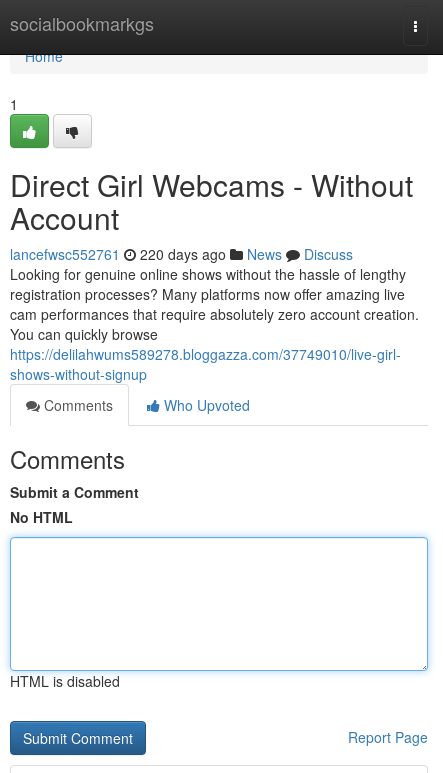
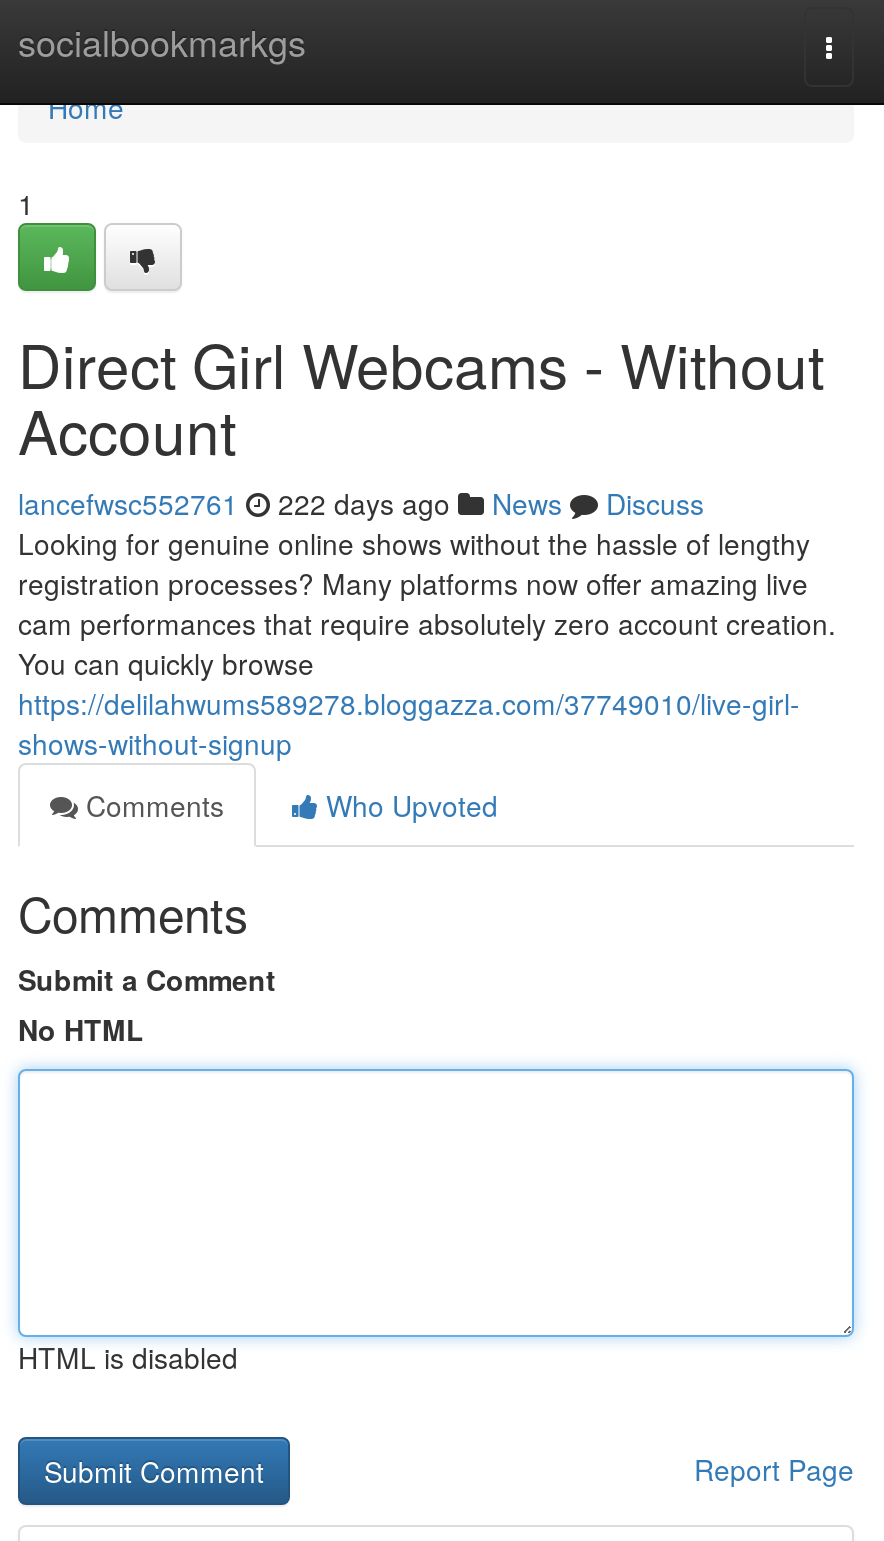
- lancefwsc552761 220 days ago News Discuss
+ lancefwsc552761 222 days ago News Discuss
